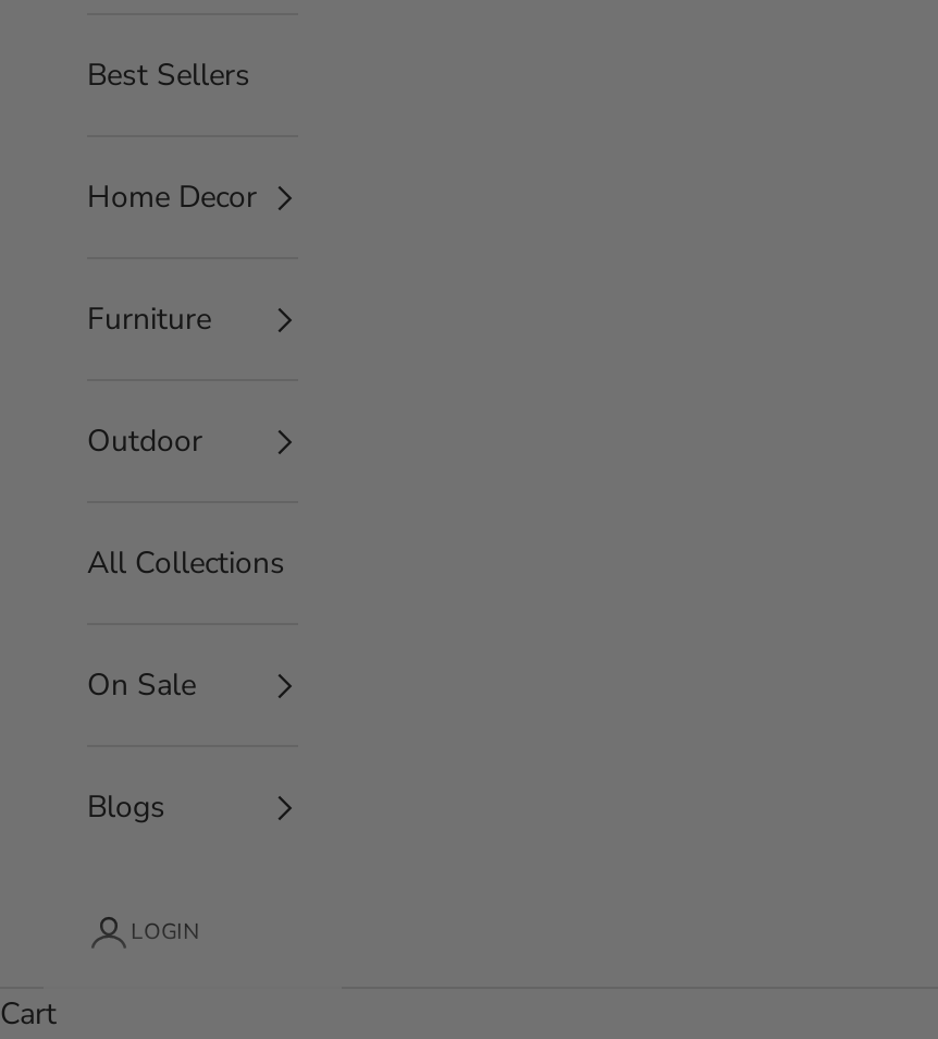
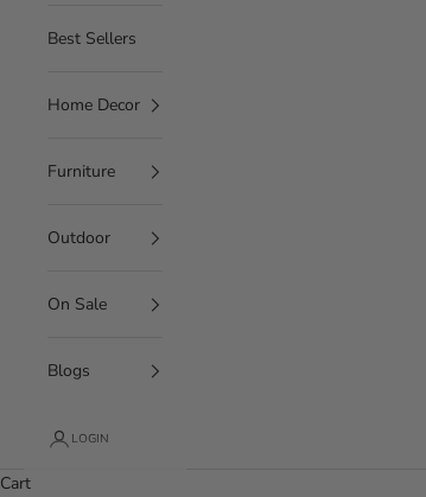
- All Collections
